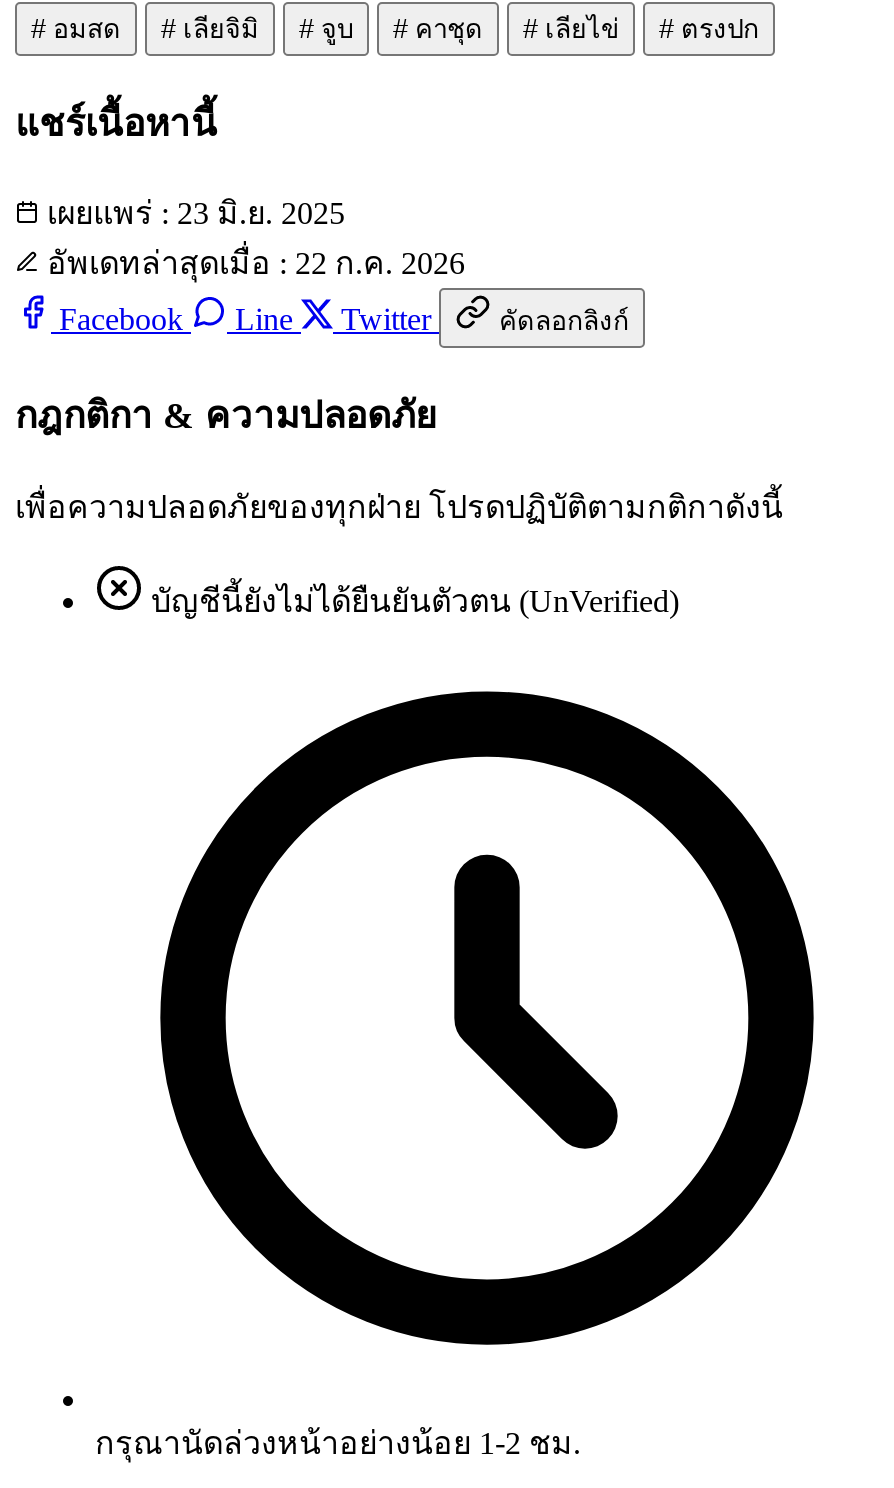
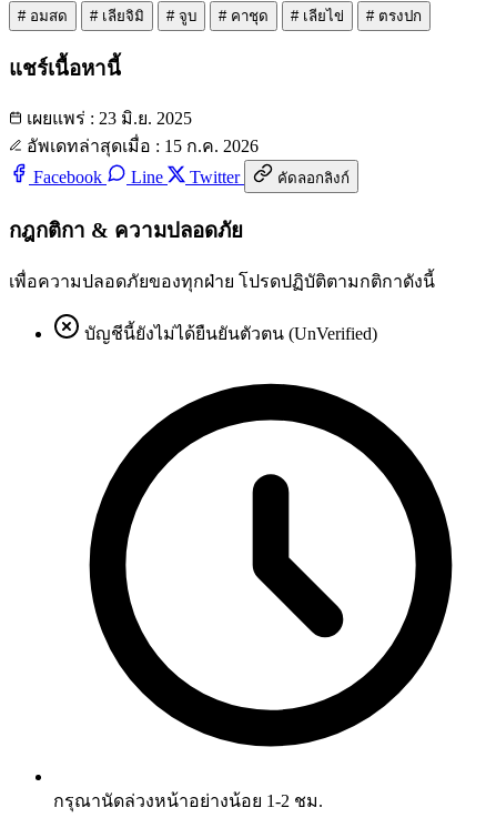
- อัพเดทล่าสุดเมื่อ : 22 ก.ค. 2026
+ อัพเดทล่าสุดเมื่อ : 15 ก.ค. 2026
